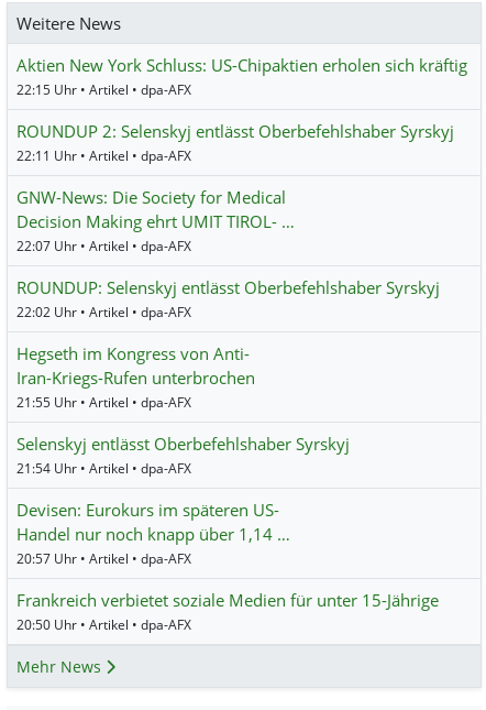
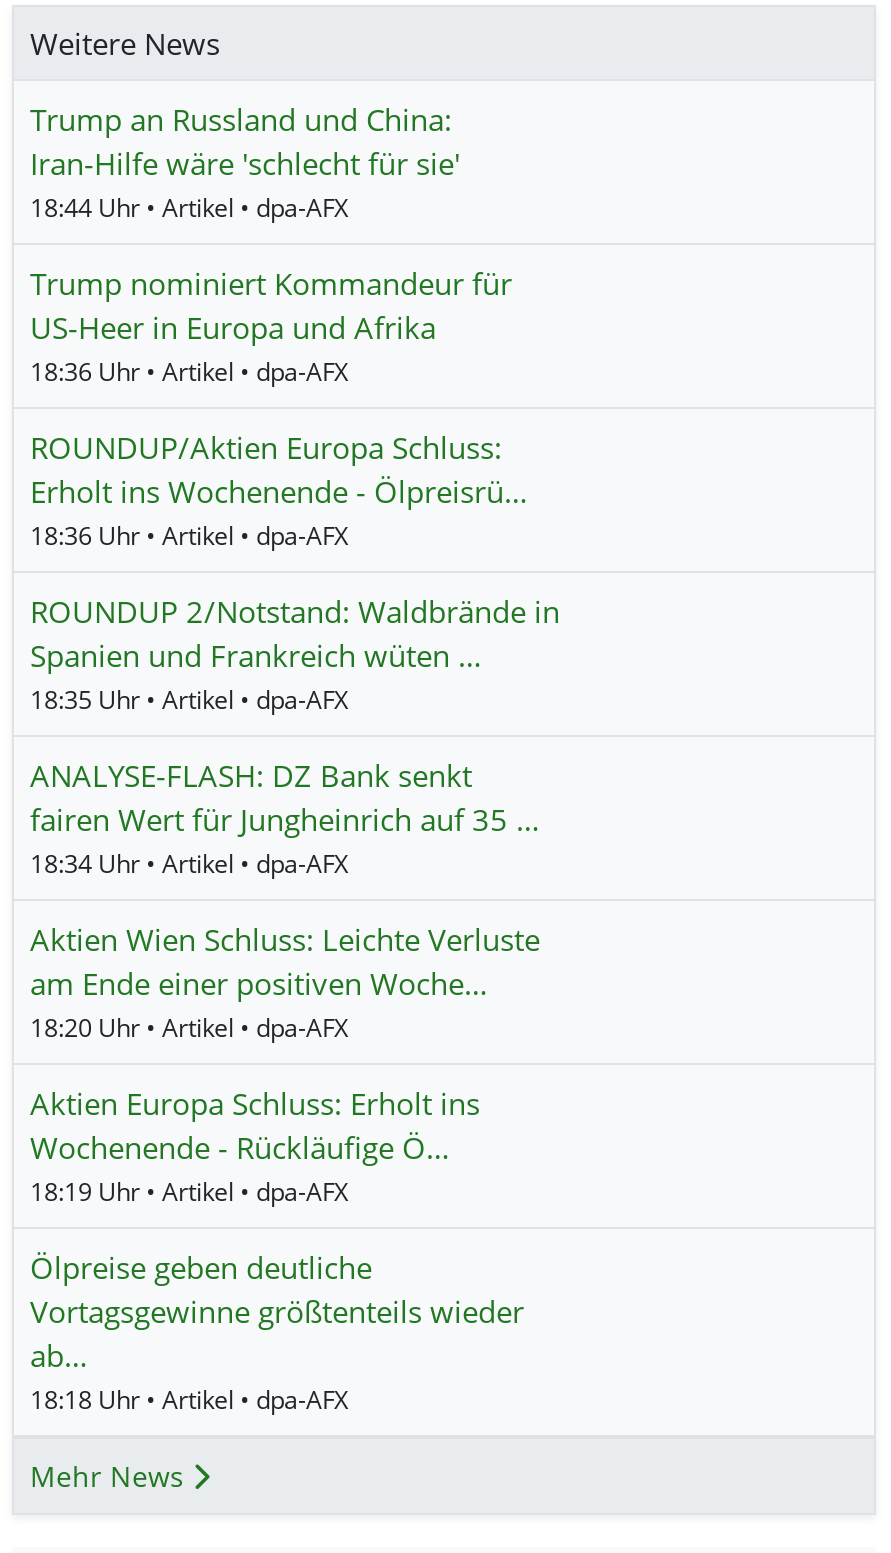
- Aktien New York Schluss: US-Chipaktien erholen sich kräftig
- 22:15 Uhr • Artikel • dpa-AFX
+ Trump an Russland und China:
+ Iran-Hilfe wäre 'schlecht für sie'
+ 18:44 Uhr • Artikel • dpa-AFX

- ROUNDUP 2: Selenskyj entlässt Oberbefehlshaber Syrskyj
- 22:11 Uhr • Artikel • dpa-AFX
+ Trump nominiert Kommandeur für
+ US-Heer in Europa und Afrika
+ 18:36 Uhr • Artikel • dpa-AFX

- GNW-News: Die Society for Medical
- Decision Making ehrt UMIT TIROL- …
- 22:07 Uhr • Artikel • dpa-AFX
+ ROUNDUP/Aktien Europa Schluss:
+ Erholt ins Wochenende - Ölpreisrü…
+ 18:36 Uhr • Artikel • dpa-AFX

- ROUNDUP: Selenskyj entlässt Oberbefehlshaber Syrskyj
- 22:02 Uhr • Artikel • dpa-AFX
+ ROUNDUP 2/Notstand: Waldbrände in
+ Spanien und Frankreich wüten …
+ 18:35 Uhr • Artikel • dpa-AFX

- Hegseth im Kongress von Anti-
- Iran-Kriegs-Rufen unterbrochen
- 21:55 Uhr • Artikel • dpa-AFX
+ ANALYSE-FLASH: DZ Bank senkt
+ fairen Wert für Jungheinrich auf 35 …
+ 18:34 Uhr • Artikel • dpa-AFX

- Selenskyj entlässt Oberbefehlshaber Syrskyj
- 21:54 Uhr • Artikel • dpa-AFX
+ Aktien Wien Schluss: Leichte Verluste
+ am Ende einer positiven Woche…
+ 18:20 Uhr • Artikel • dpa-AFX

- Devisen: Eurokurs im späteren US-
- Handel nur noch knapp über 1,14 …
- 20:57 Uhr • Artikel • dpa-AFX
+ Aktien Europa Schluss: Erholt ins
+ Wochenende - Rückläufige Ö…
+ 18:19 Uhr • Artikel • dpa-AFX

- Frankreich verbietet soziale Medien für unter 15-Jährige
- 20:50 Uhr • Artikel • dpa-AFX
+ Ölpreise geben deutliche
+ Vortagsgewinne größtenteils wieder
+ ab…
+ 18:18 Uhr • Artikel • dpa-AFX
